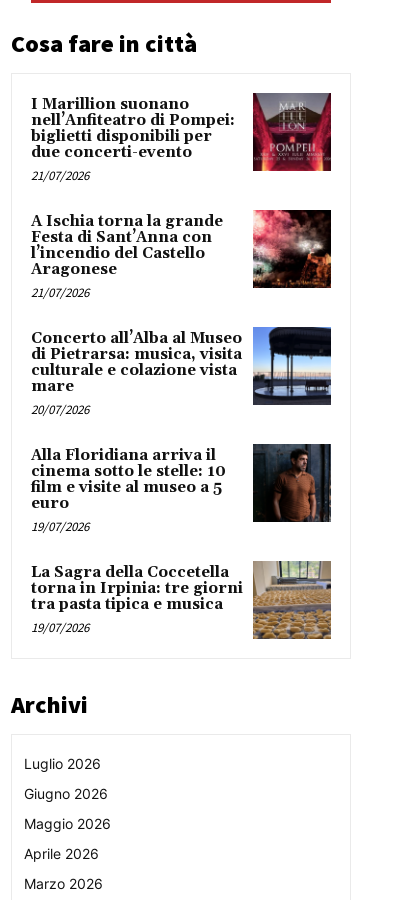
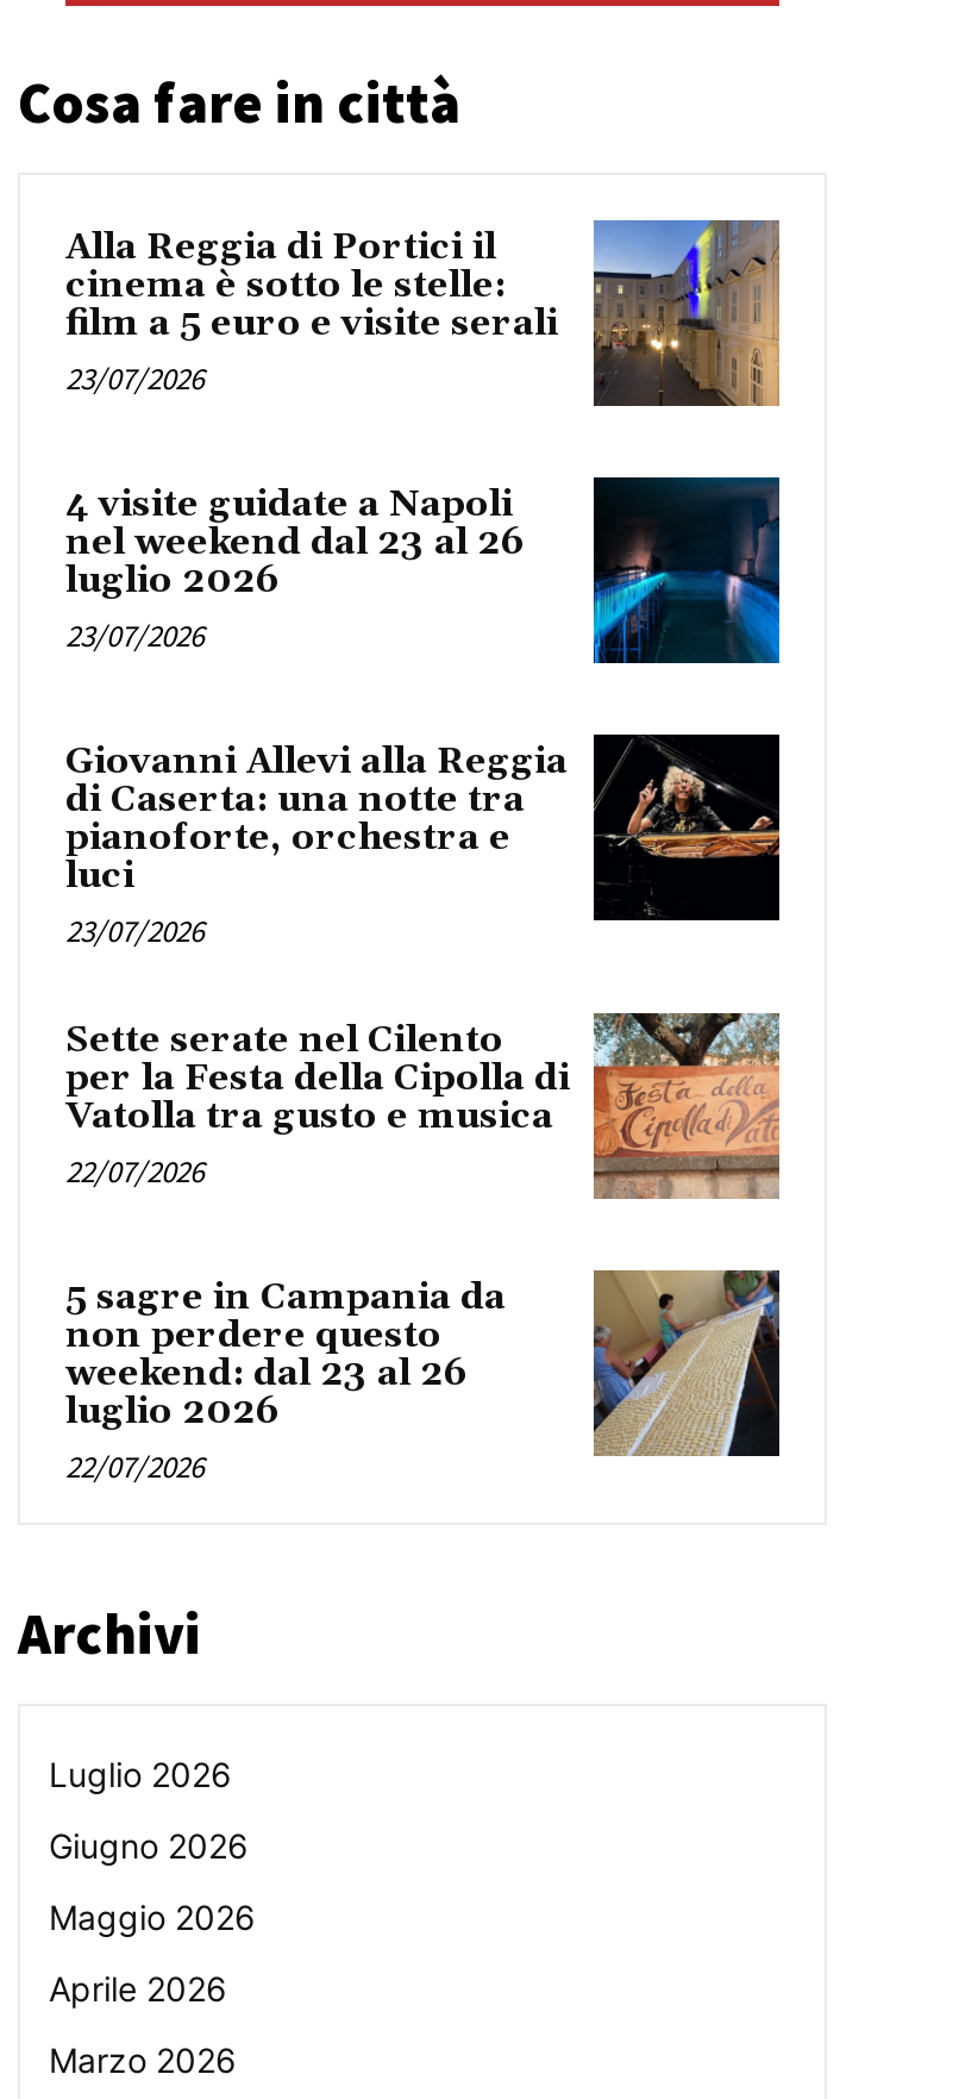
- [image]
- I Marillion suonano
- nell’Anfiteatro di Pompei:
- biglietti disponibili per
- due concerti-evento
- 21/07/2026
+ [image]
+ Alla Reggia di Portici il
+ cinema è sotto le stelle:
+ film a 5 euro e visite serali
+ 23/07/2026

- [image]
- A Ischia torna la grande
- Festa di Sant’Anna con
- l’incendio del Castello
- Aragonese
- 21/07/2026
+ [image]
+ 4 visite guidate a Napoli
+ nel weekend dal 23 al 26
+ luglio 2026
+ 23/07/2026

- [image]
- Concerto all’Alba al Museo
- di Pietrarsa: musica, visita
- culturale e colazione vista
- mare
- 20/07/2026
+ [image]
+ Giovanni Allevi alla Reggia
+ di Caserta: una notte tra
+ pianoforte, orchestra e
+ luci
+ 23/07/2026

- [image]
- Alla Floridiana arriva il
- cinema sotto le stelle: 10
- film e visite al museo a 5
- euro
- 19/07/2026
+ [image]
+ Sette serate nel Cilento
+ per la Festa della Cipolla di
+ Vatolla tra gusto e musica
+ 22/07/2026

- [image]
- La Sagra della Coccetella
- torna in Irpinia: tre giorni
- tra pasta tipica e musica
- 19/07/2026
+ [image]
+ 5 sagre in Campania da
+ non perdere questo
+ weekend: dal 23 al 26
+ luglio 2026
+ 22/07/2026
